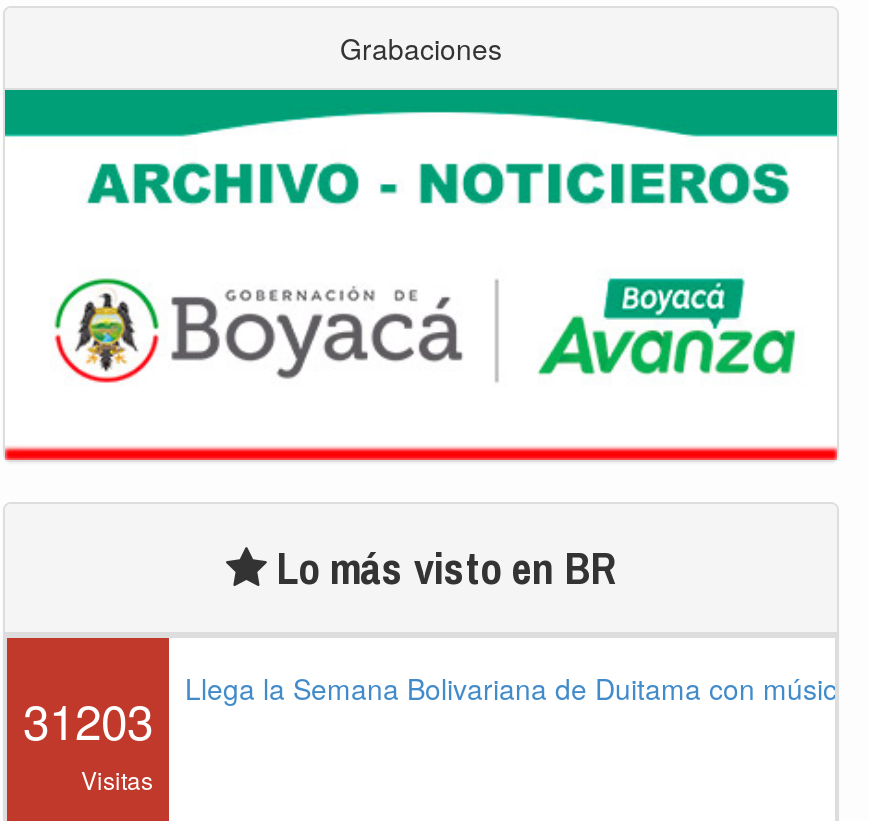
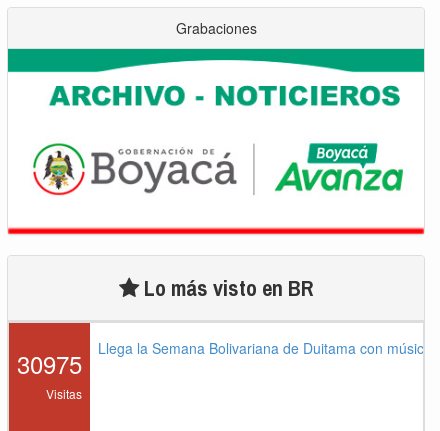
- 31203
+ 30975
